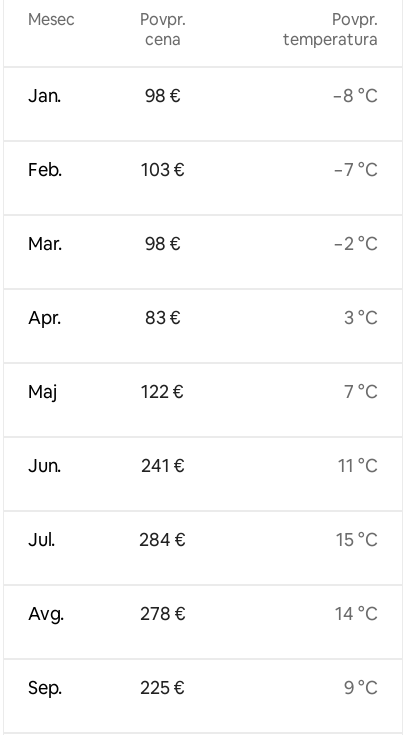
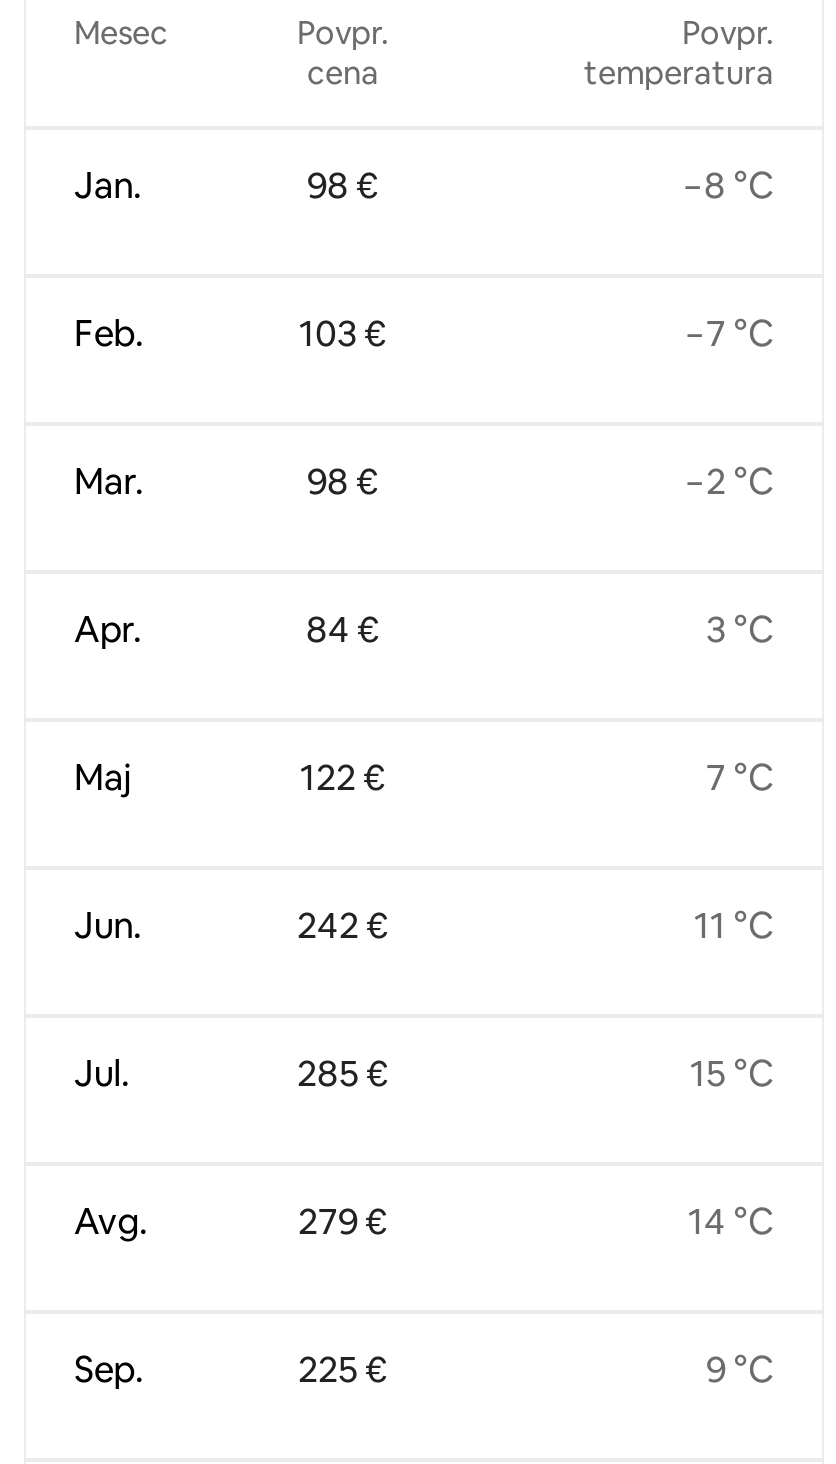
- 83 €
+ 84 €

- 241 €
+ 242 €

- 284 €
+ 285 €

- 278 €
+ 279 €
